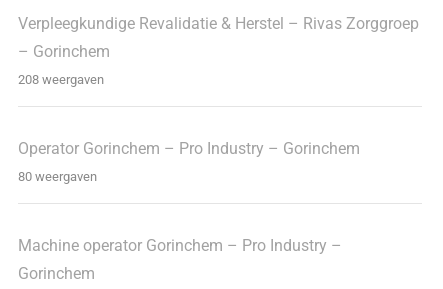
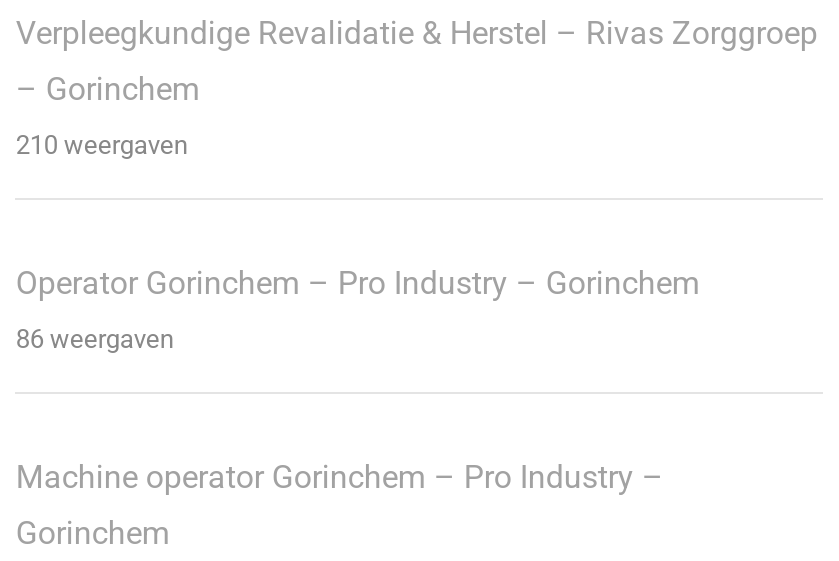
- 208 weergaven
+ 210 weergaven

- 80 weergaven
+ 86 weergaven
